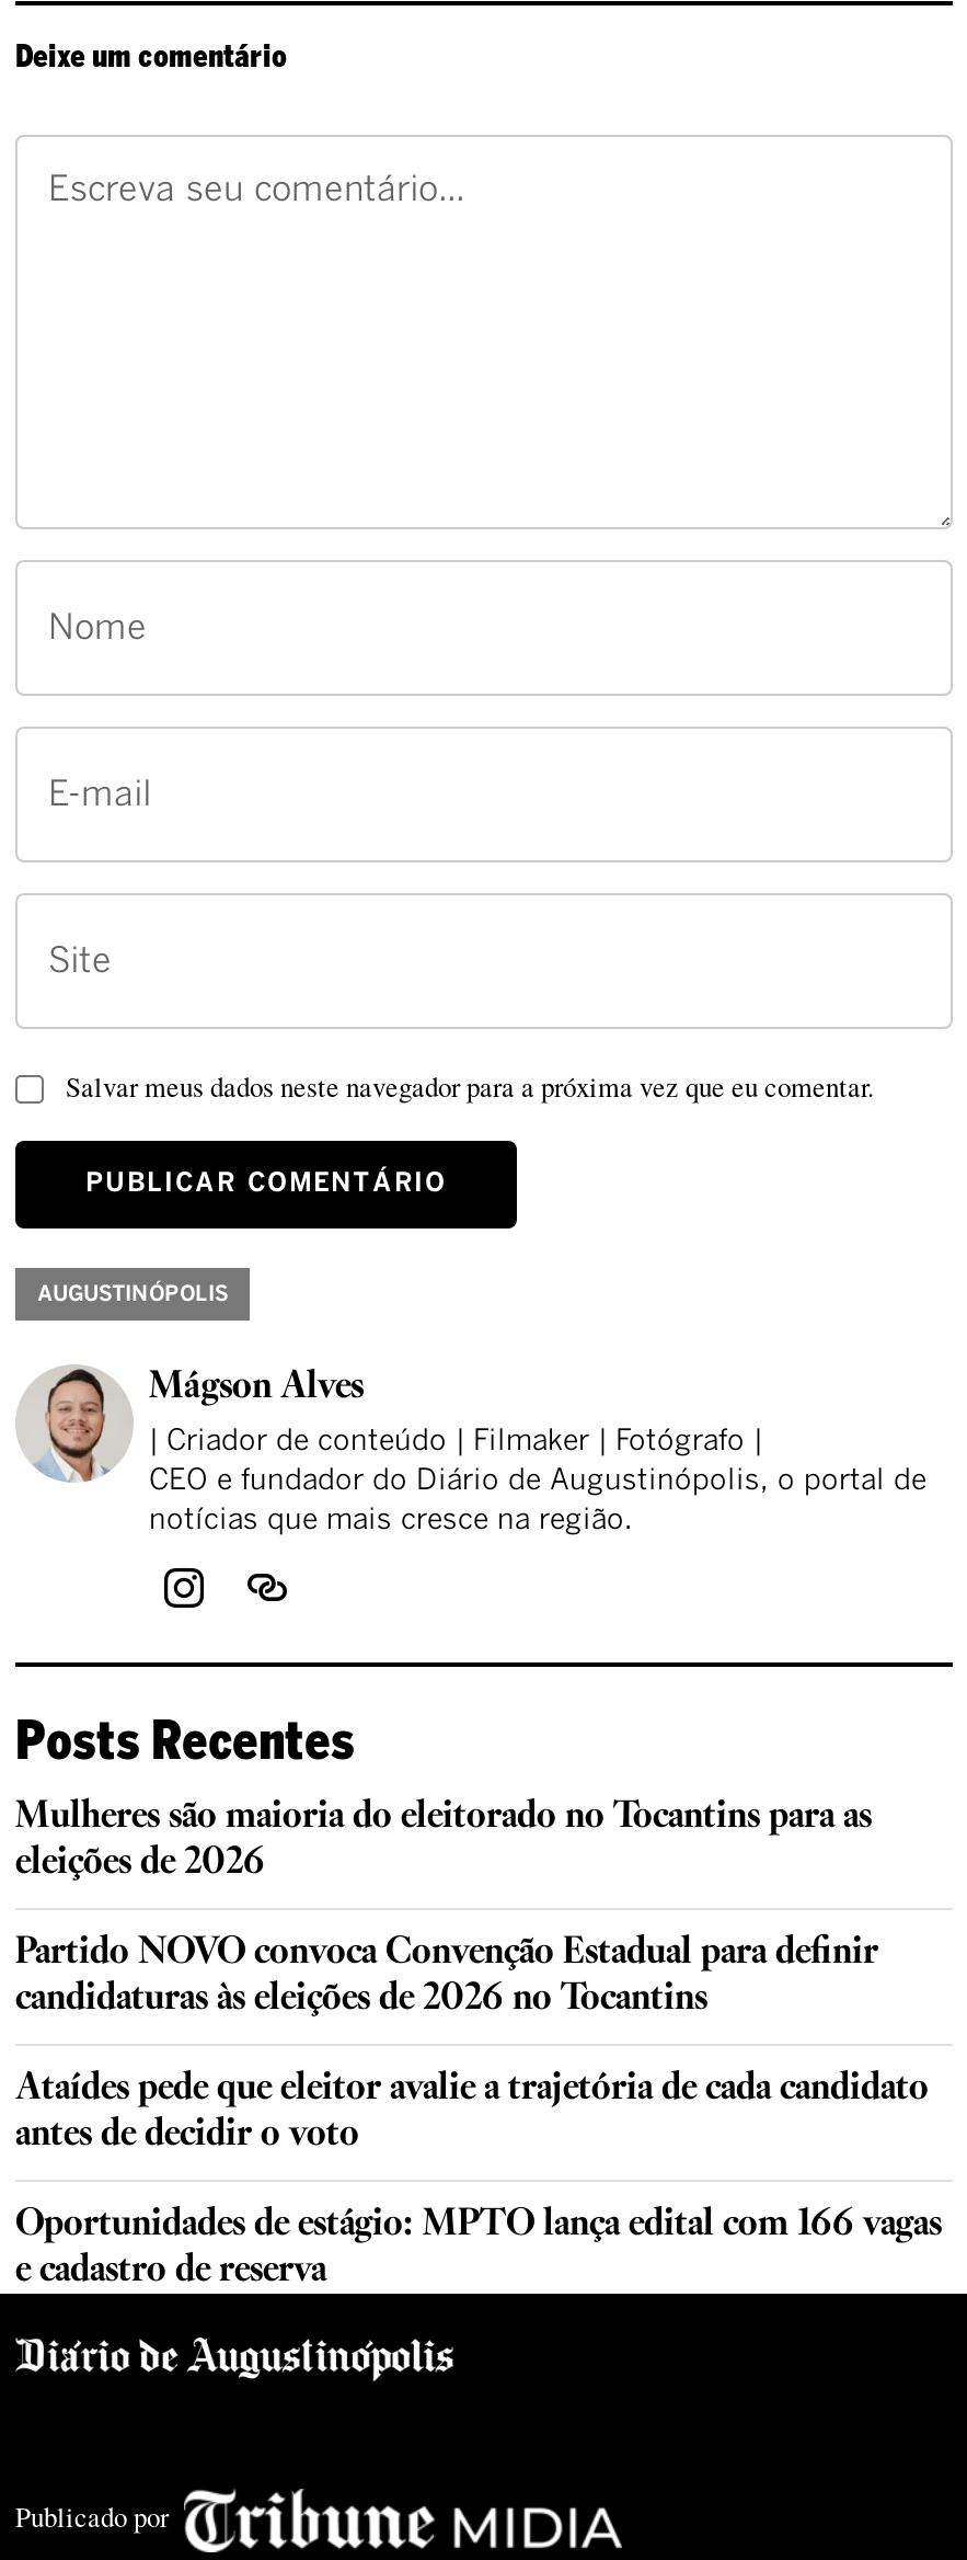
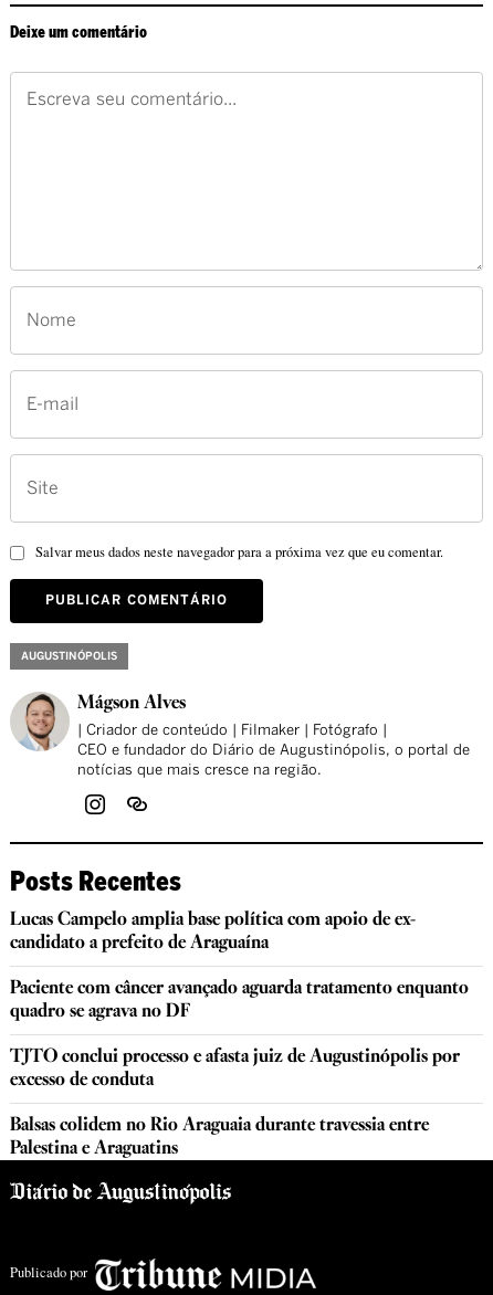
- Mulheres são maioria do eleitorado no Tocantins para as
- eleições de 2026
+ Lucas Campelo amplia base política com apoio de ex-
+ candidato a prefeito de Araguaína

- Partido NOVO convoca Convenção Estadual para definir
- candidaturas às eleições de 2026 no Tocantins
+ Paciente com câncer avançado aguarda tratamento enquanto
+ quadro se agrava no DF

- Ataídes pede que eleitor avalie a trajetória de cada candidato
- antes de decidir o voto
+ TJTO conclui processo e afasta juiz de Augustinópolis por
+ excesso de conduta

- Oportunidades de estágio: MPTO lança edital com 166 vagas
- e cadastro de reserva
+ Balsas colidem no Rio Araguaia durante travessia entre
+ Palestina e Araguatins
